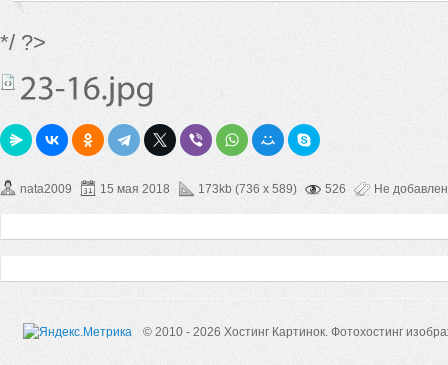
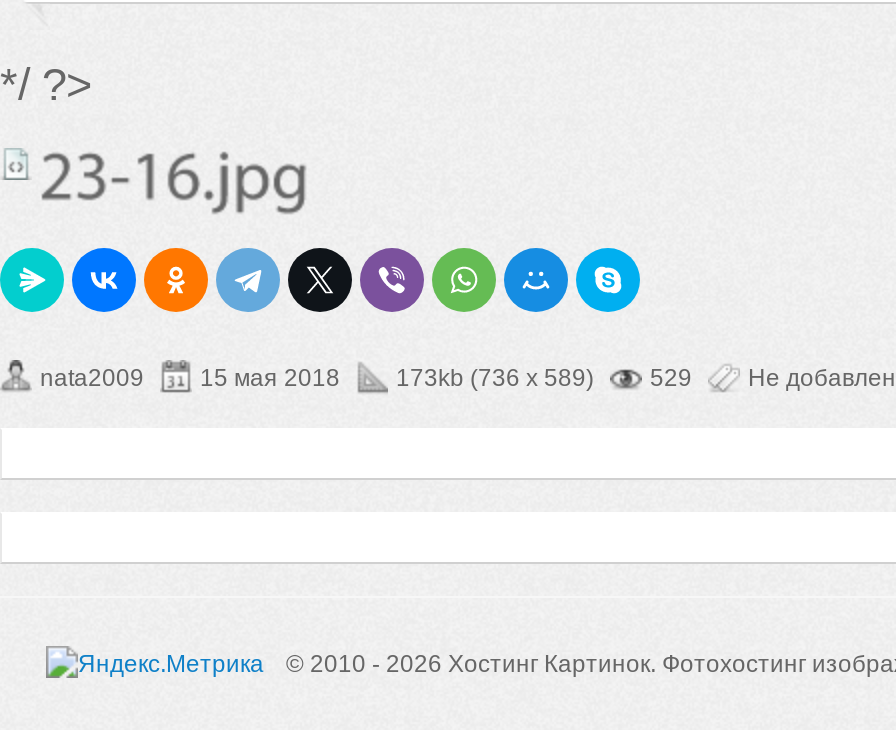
- 526
+ 529
